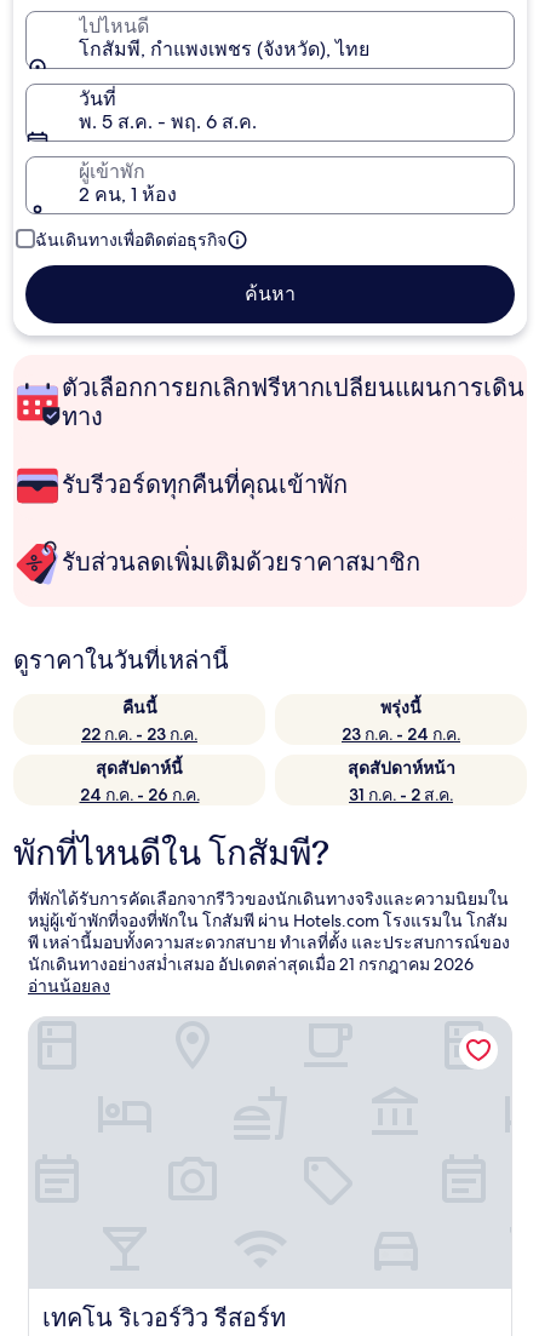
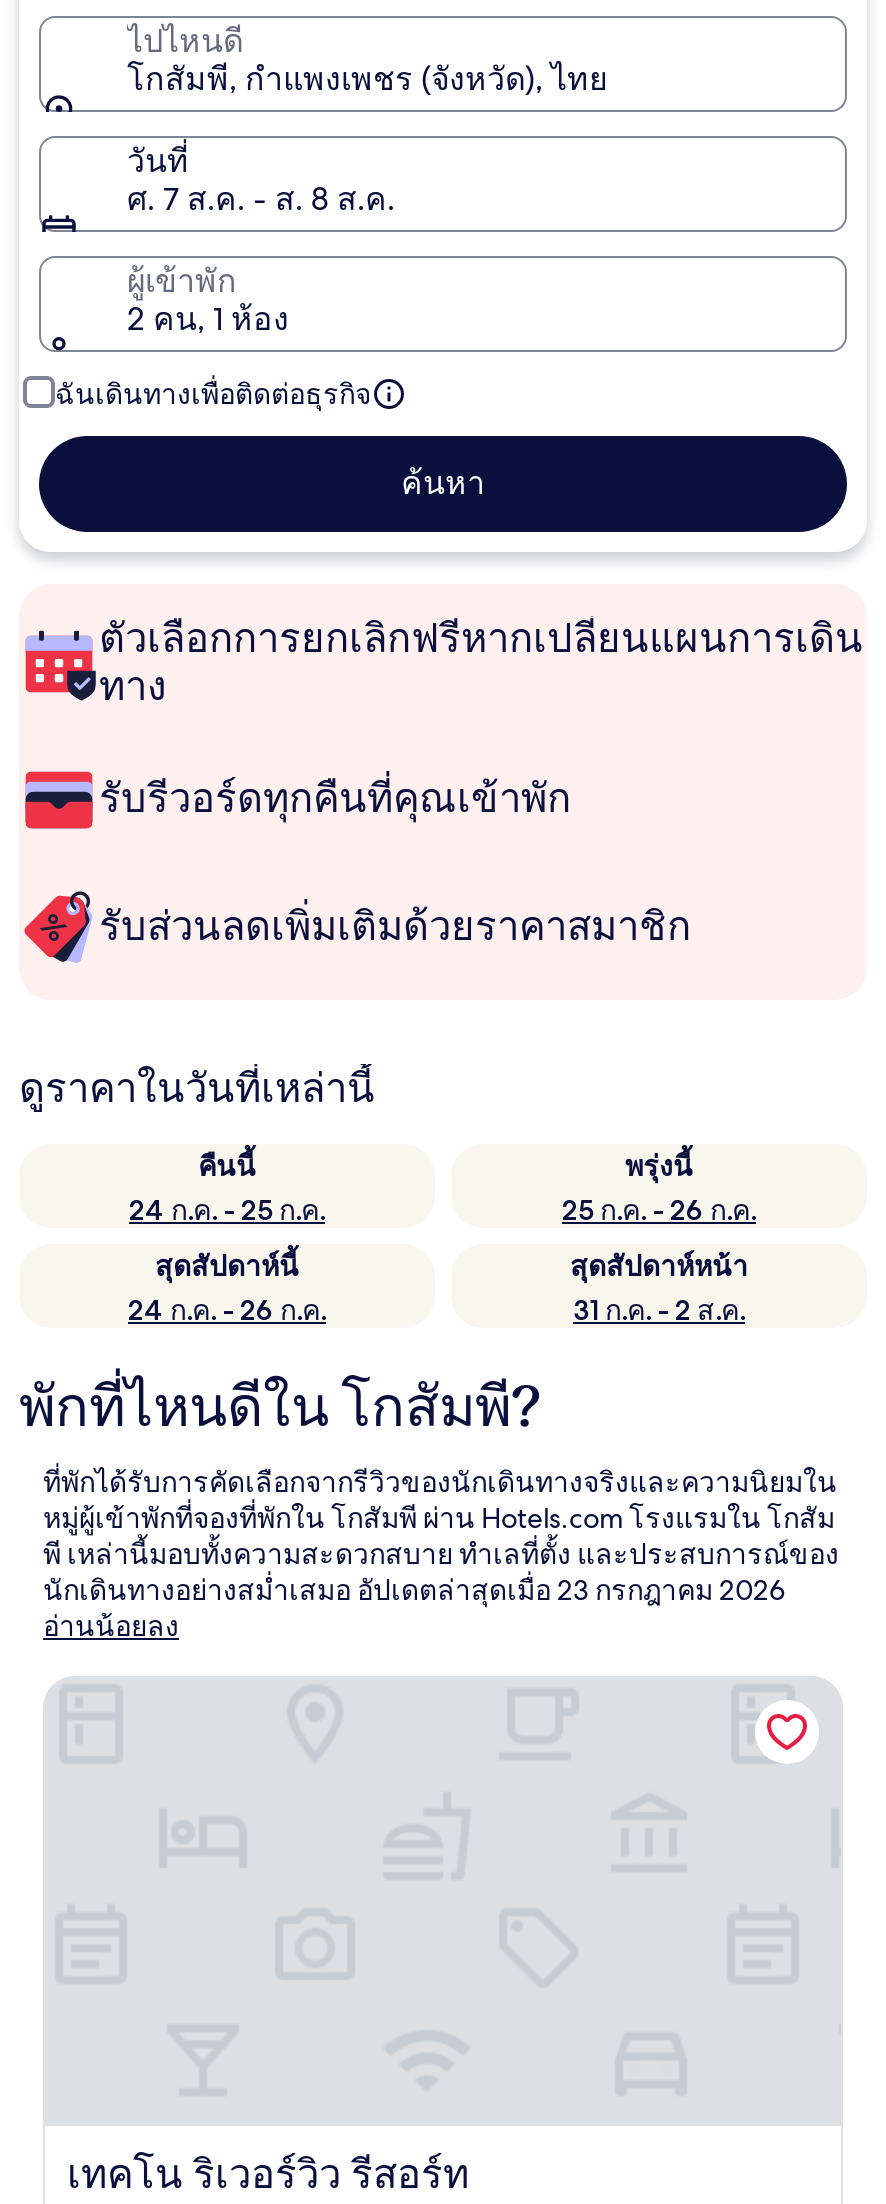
- พ. 5 ส.ค. - พฤ. 6 ส.ค.
+ ศ. 7 ส.ค. - ส. 8 ส.ค.

- 22 ก.ค. - 23 ก.ค.
+ 24 ก.ค. - 25 ก.ค.

- 23 ก.ค. - 24 ก.ค.
+ 25 ก.ค. - 26 ก.ค.

- นักเดินทางอย่างสม่ำเสมอ อัปเดตล่าสุดเมื่อ21 กรกฎาคม 2026
+ นักเดินทางอย่างสม่ำเสมอ อัปเดตล่าสุดเมื่อ23 กรกฎาคม 2026
